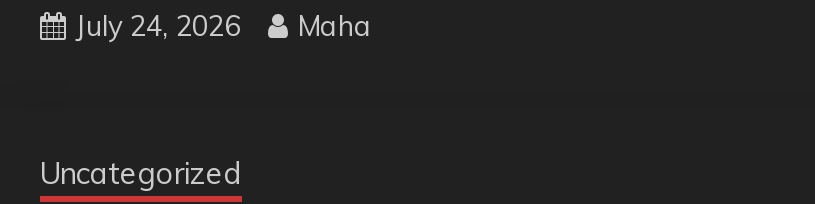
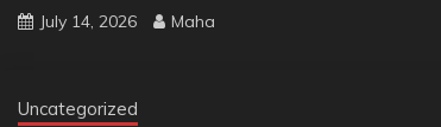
- July 24, 2026 Maha
+ July 14, 2026 Maha
